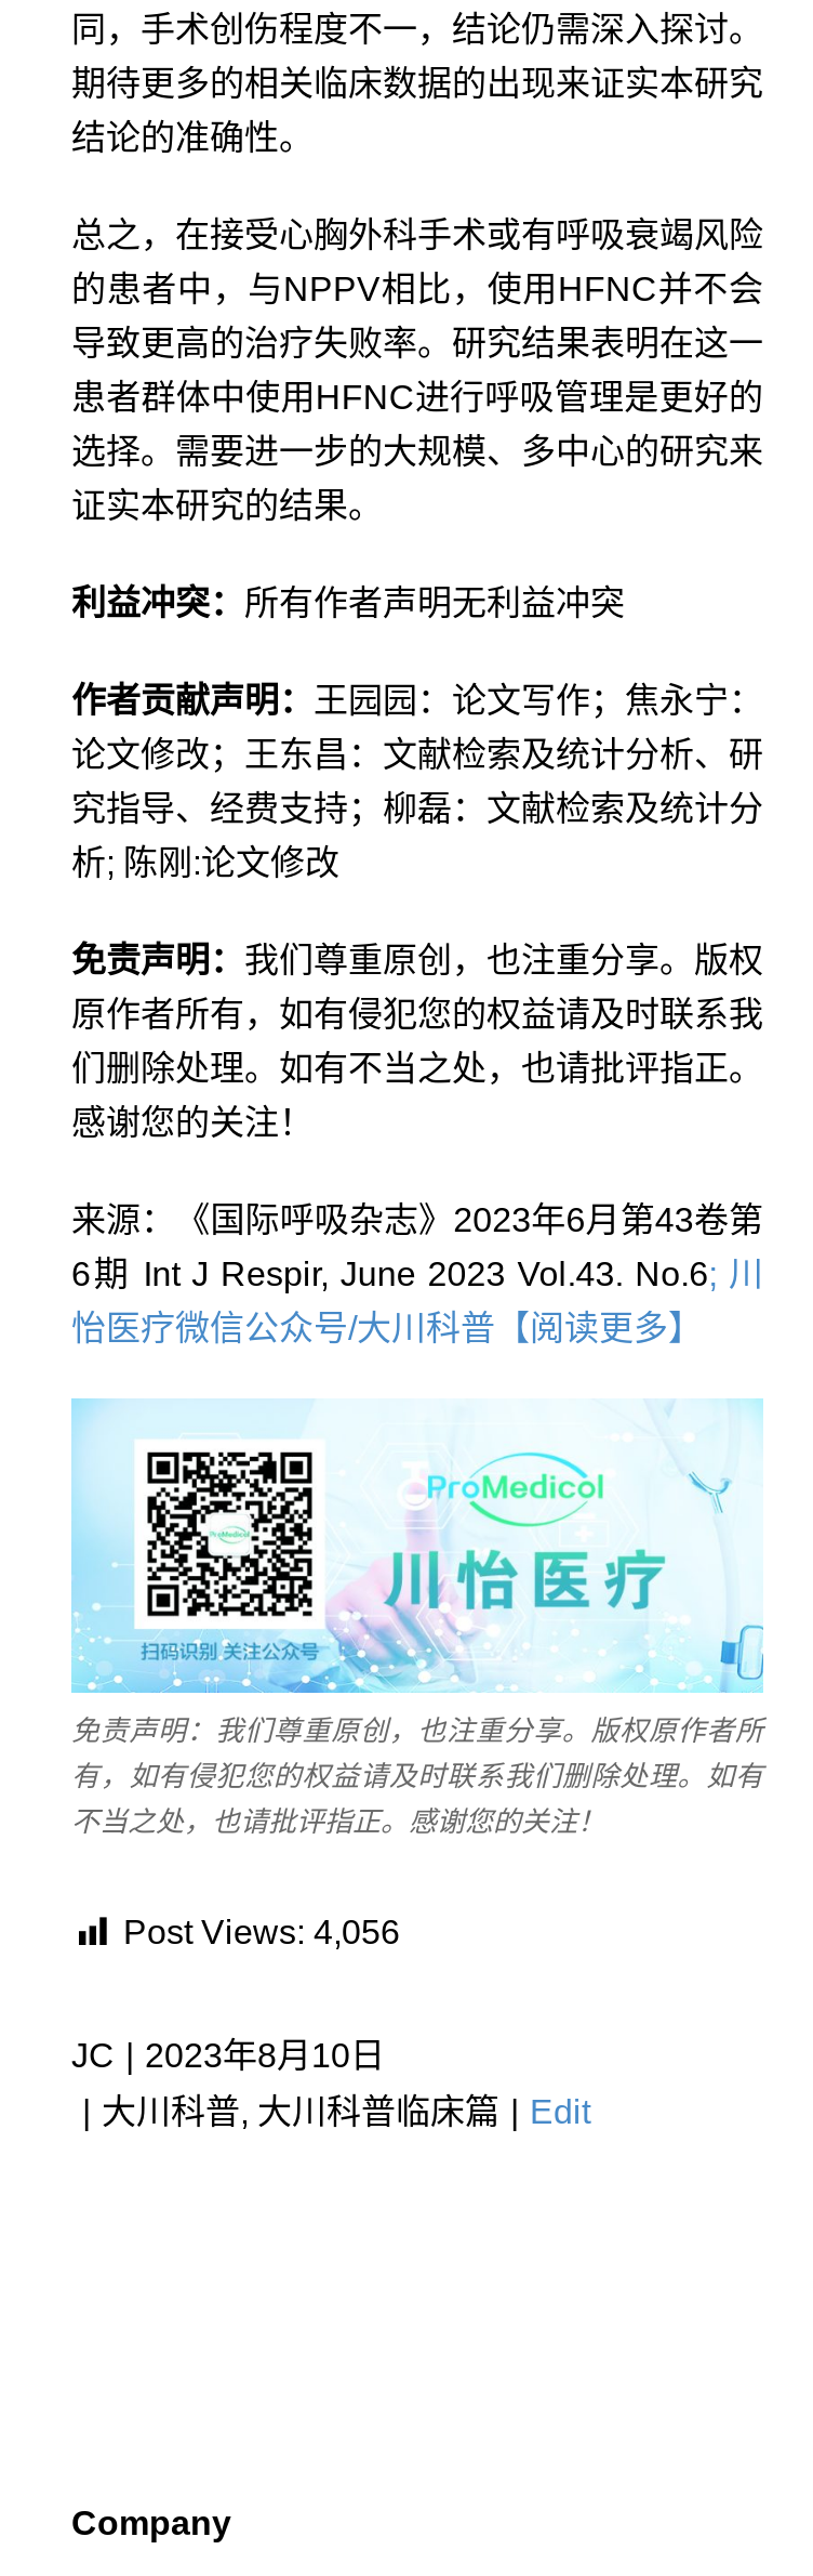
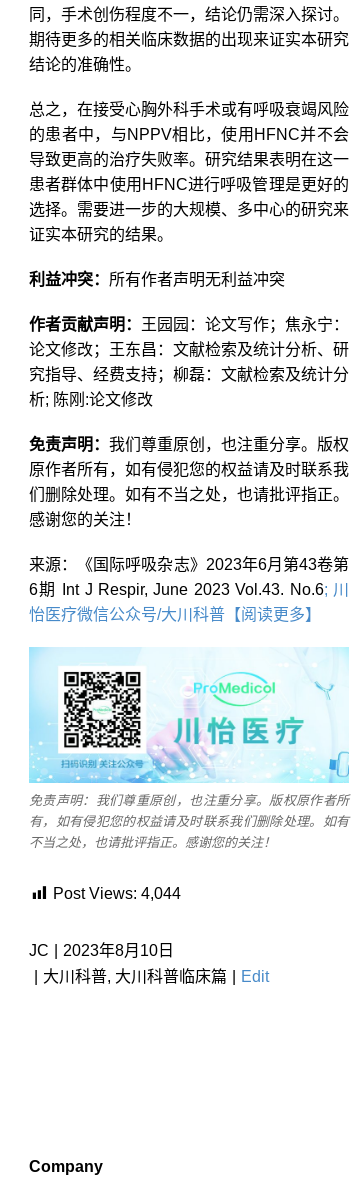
- Post Views: 4,056
+ Post Views: 4,044
